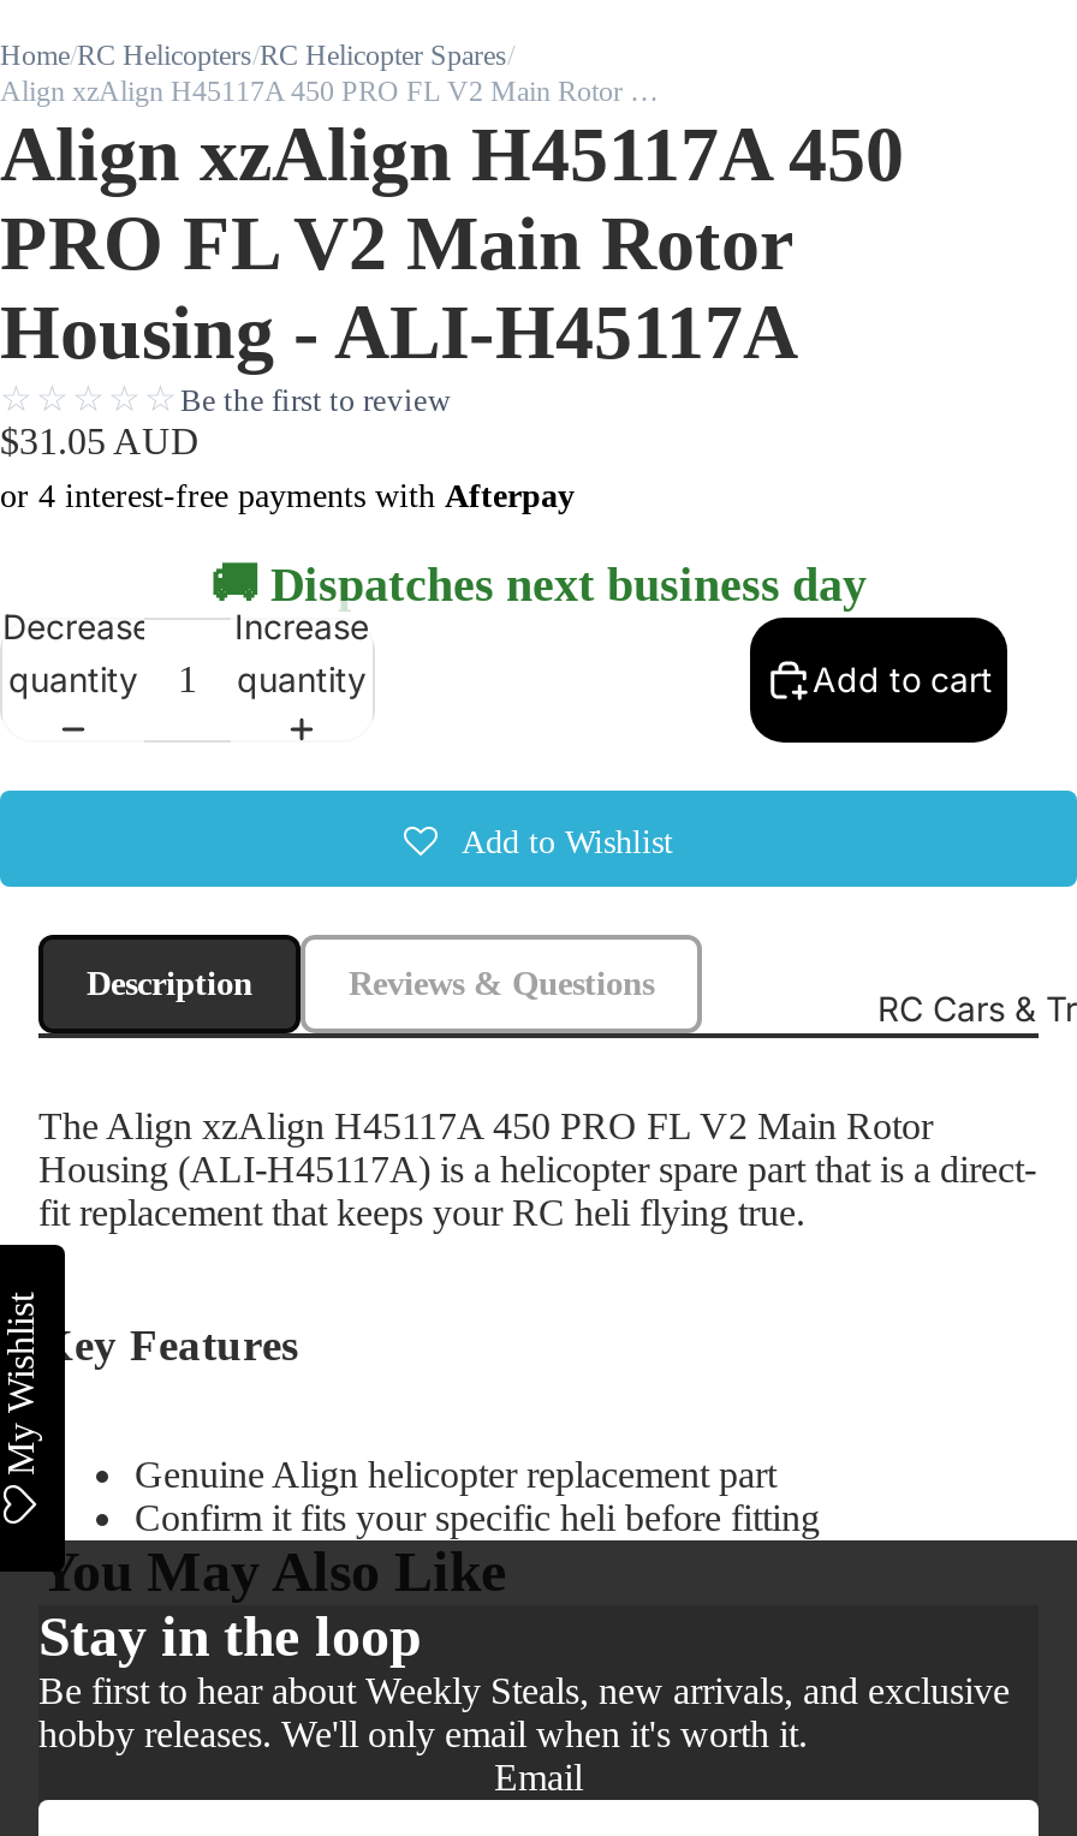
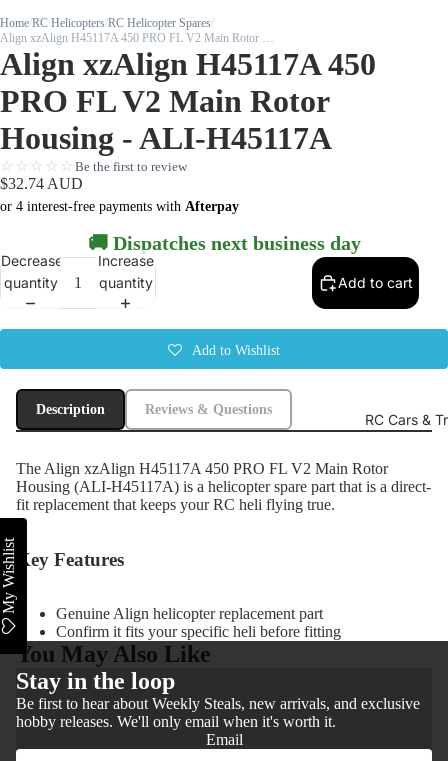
- $31.05 AUD
+ $32.74 AUD
